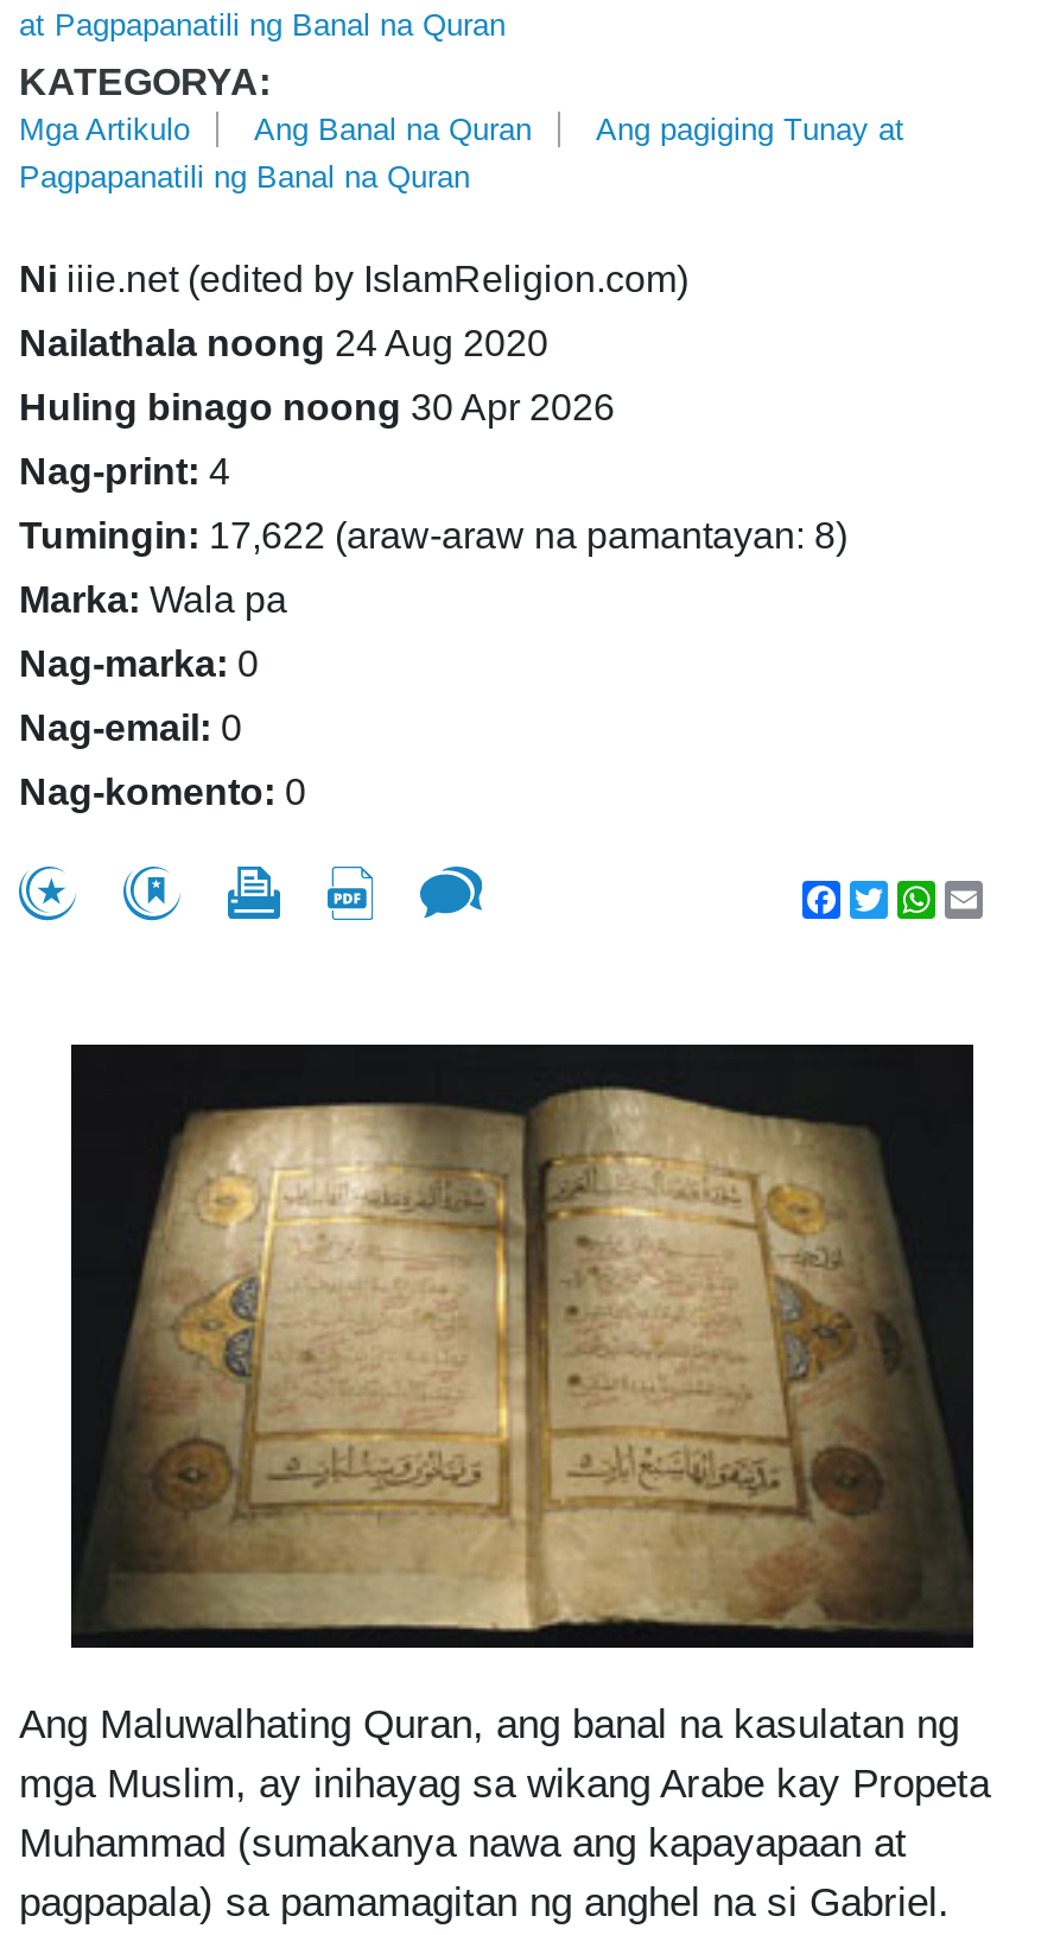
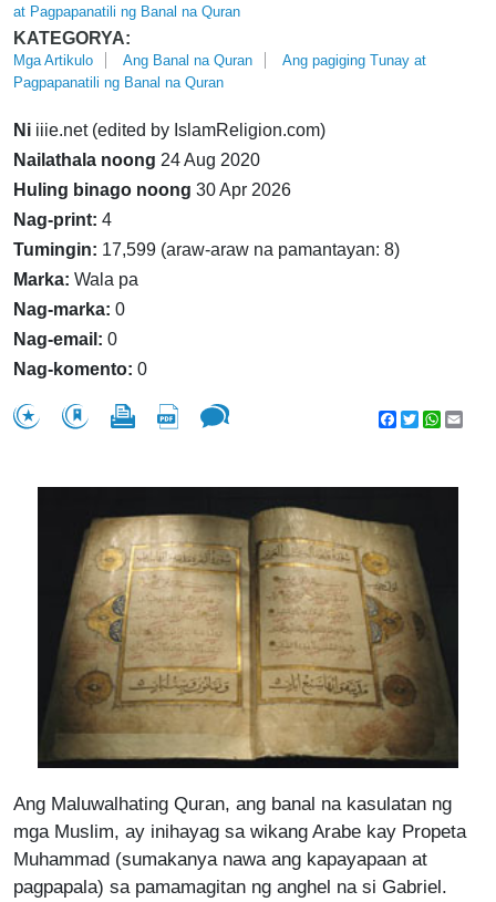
- Tumingin: 17,622 (araw-araw na pamantayan: 8)
+ Tumingin: 17,599 (araw-araw na pamantayan: 8)
